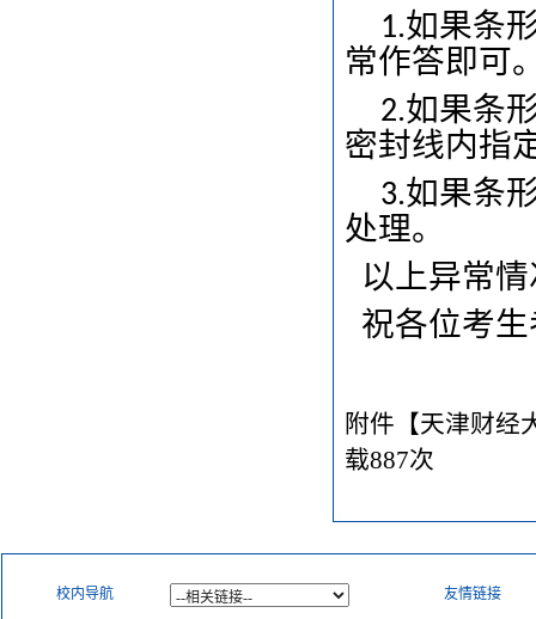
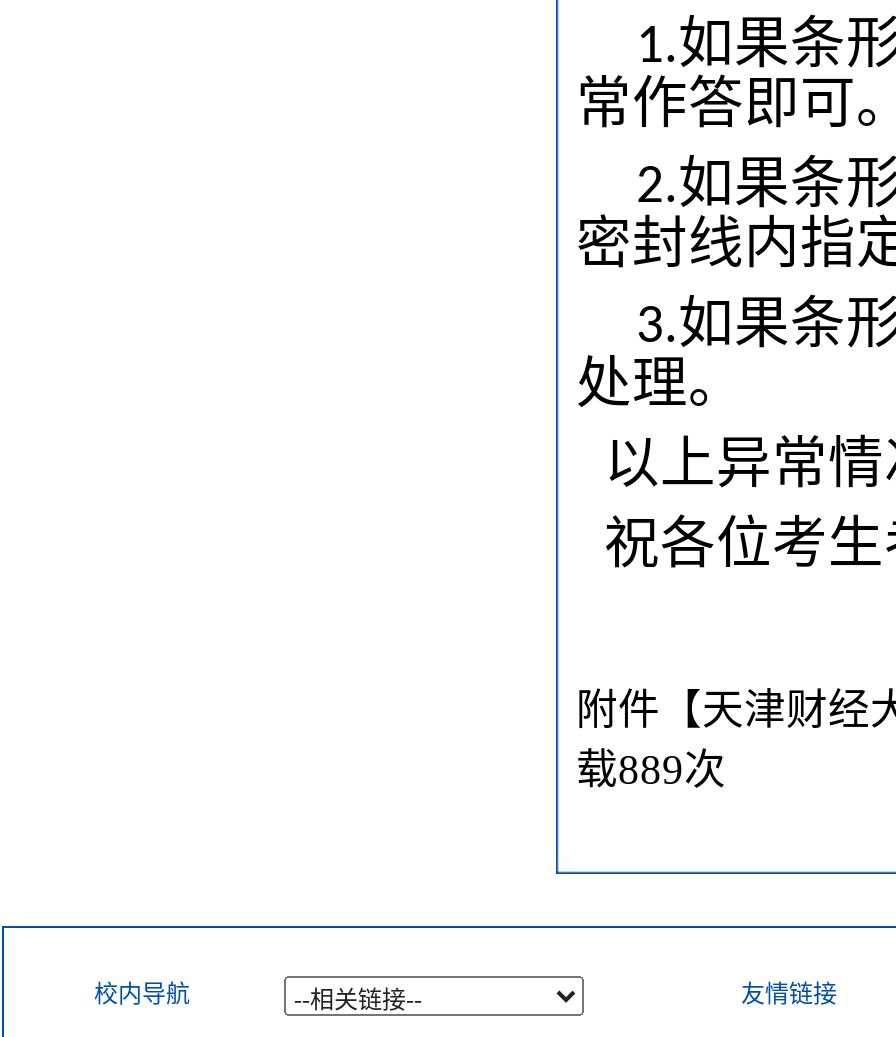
- 载887次
+ 载889次
